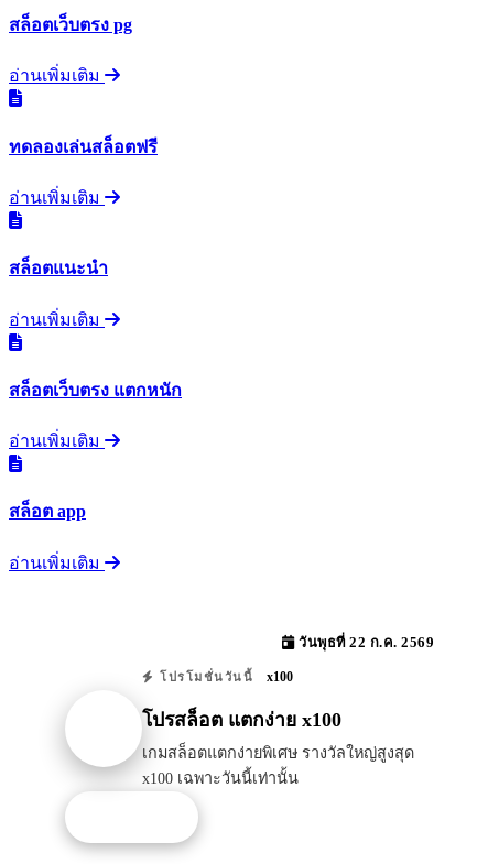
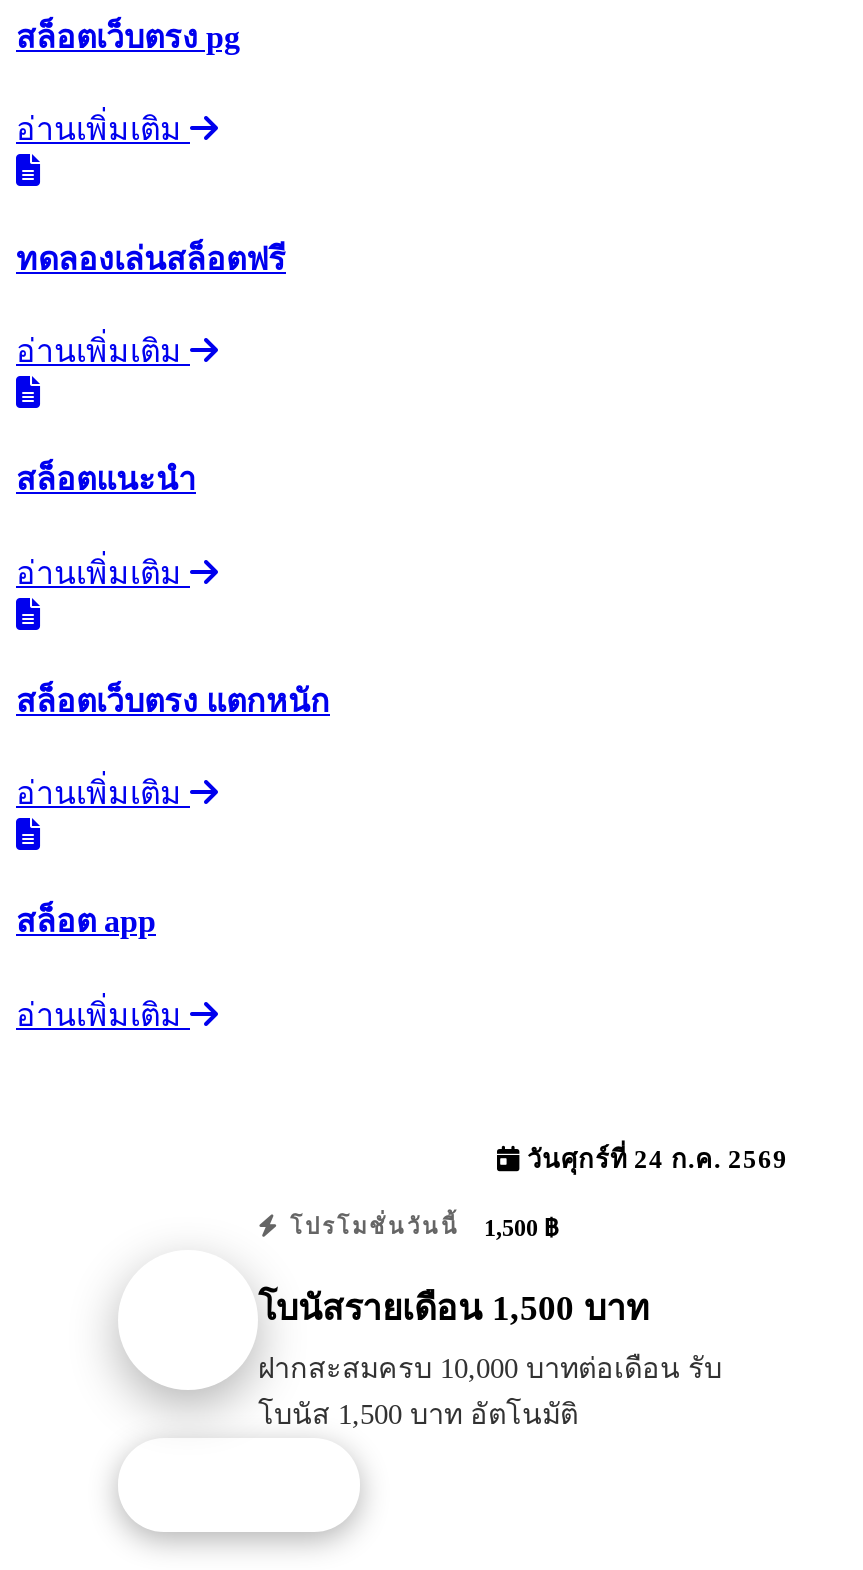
- วันพุธที่ 22 ก.ค. 2569
+ วันศุกร์ที่ 24 ก.ค. 2569

- โปรโมชั่นวันนี้ x100
+ โปรโมชั่นวันนี้ 1,500 ฿

- โปรสล็อต แตกง่าย x100
+ โบนัสรายเดือน 1,500 บาท

- เกมสล็อตแตกง่ายพิเศษ รางวัลใหญ่สูงสุด
- x100 เฉพาะวันนี้เท่านั้น
+ ฝากสะสมครบ 10,000 บาทต่อเดือน รับ
+ โบนัส 1,500 บาท อัตโนมัติ
